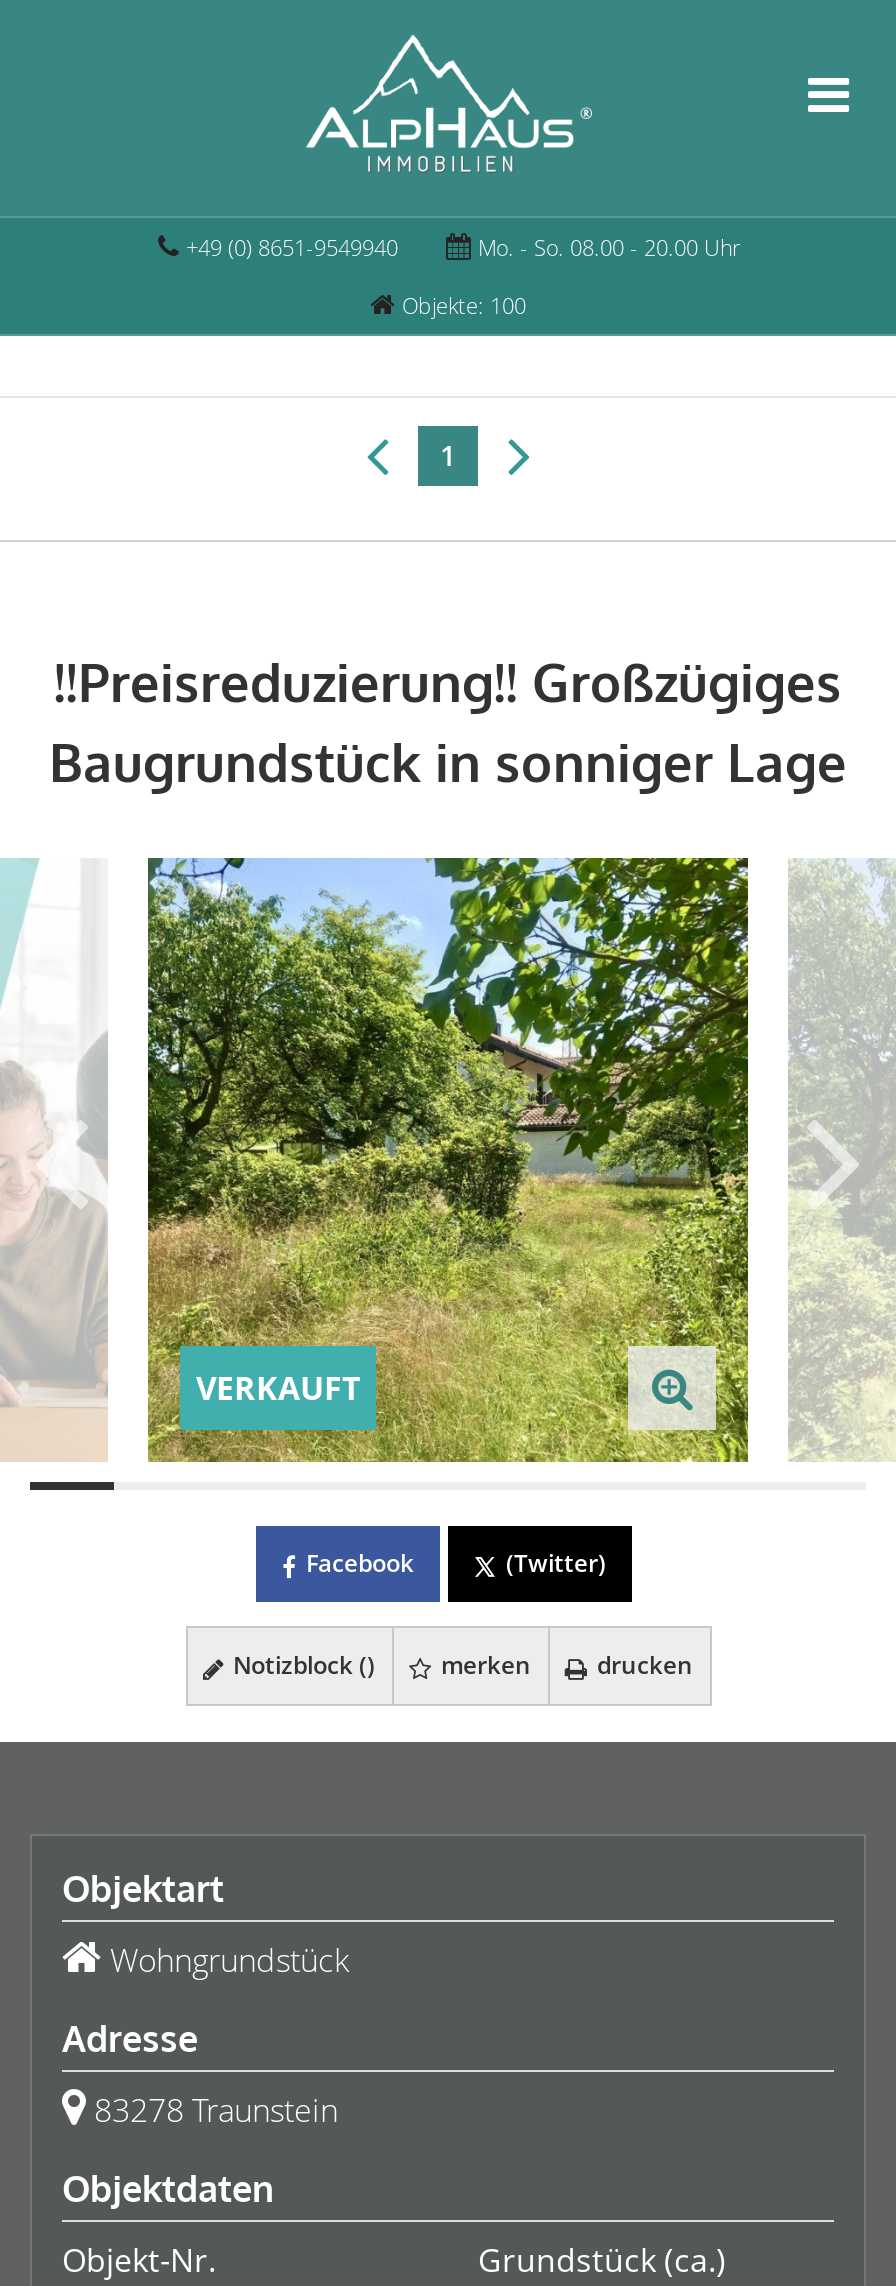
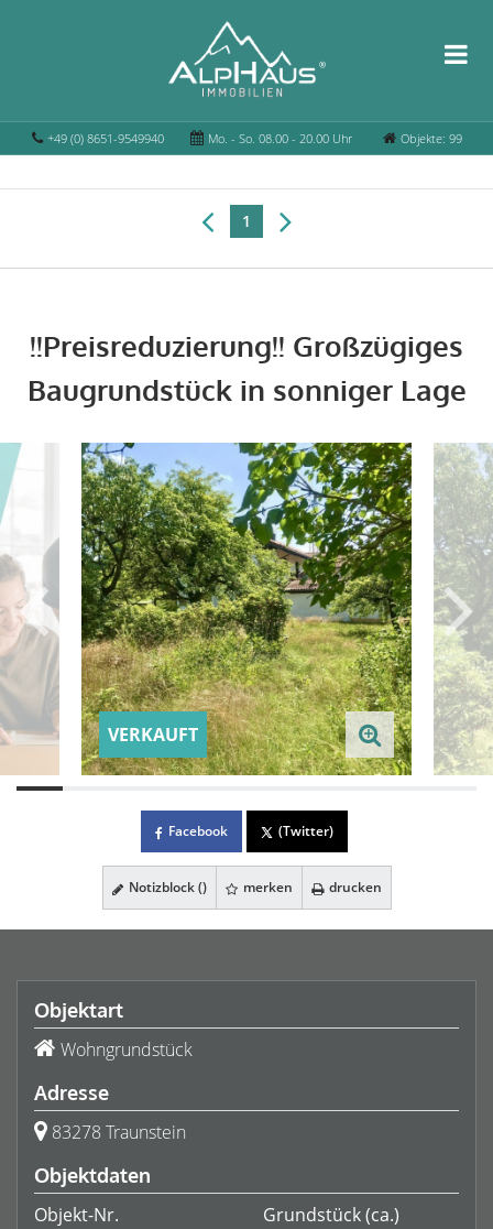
- Objekte: 100
+ Objekte: 99
